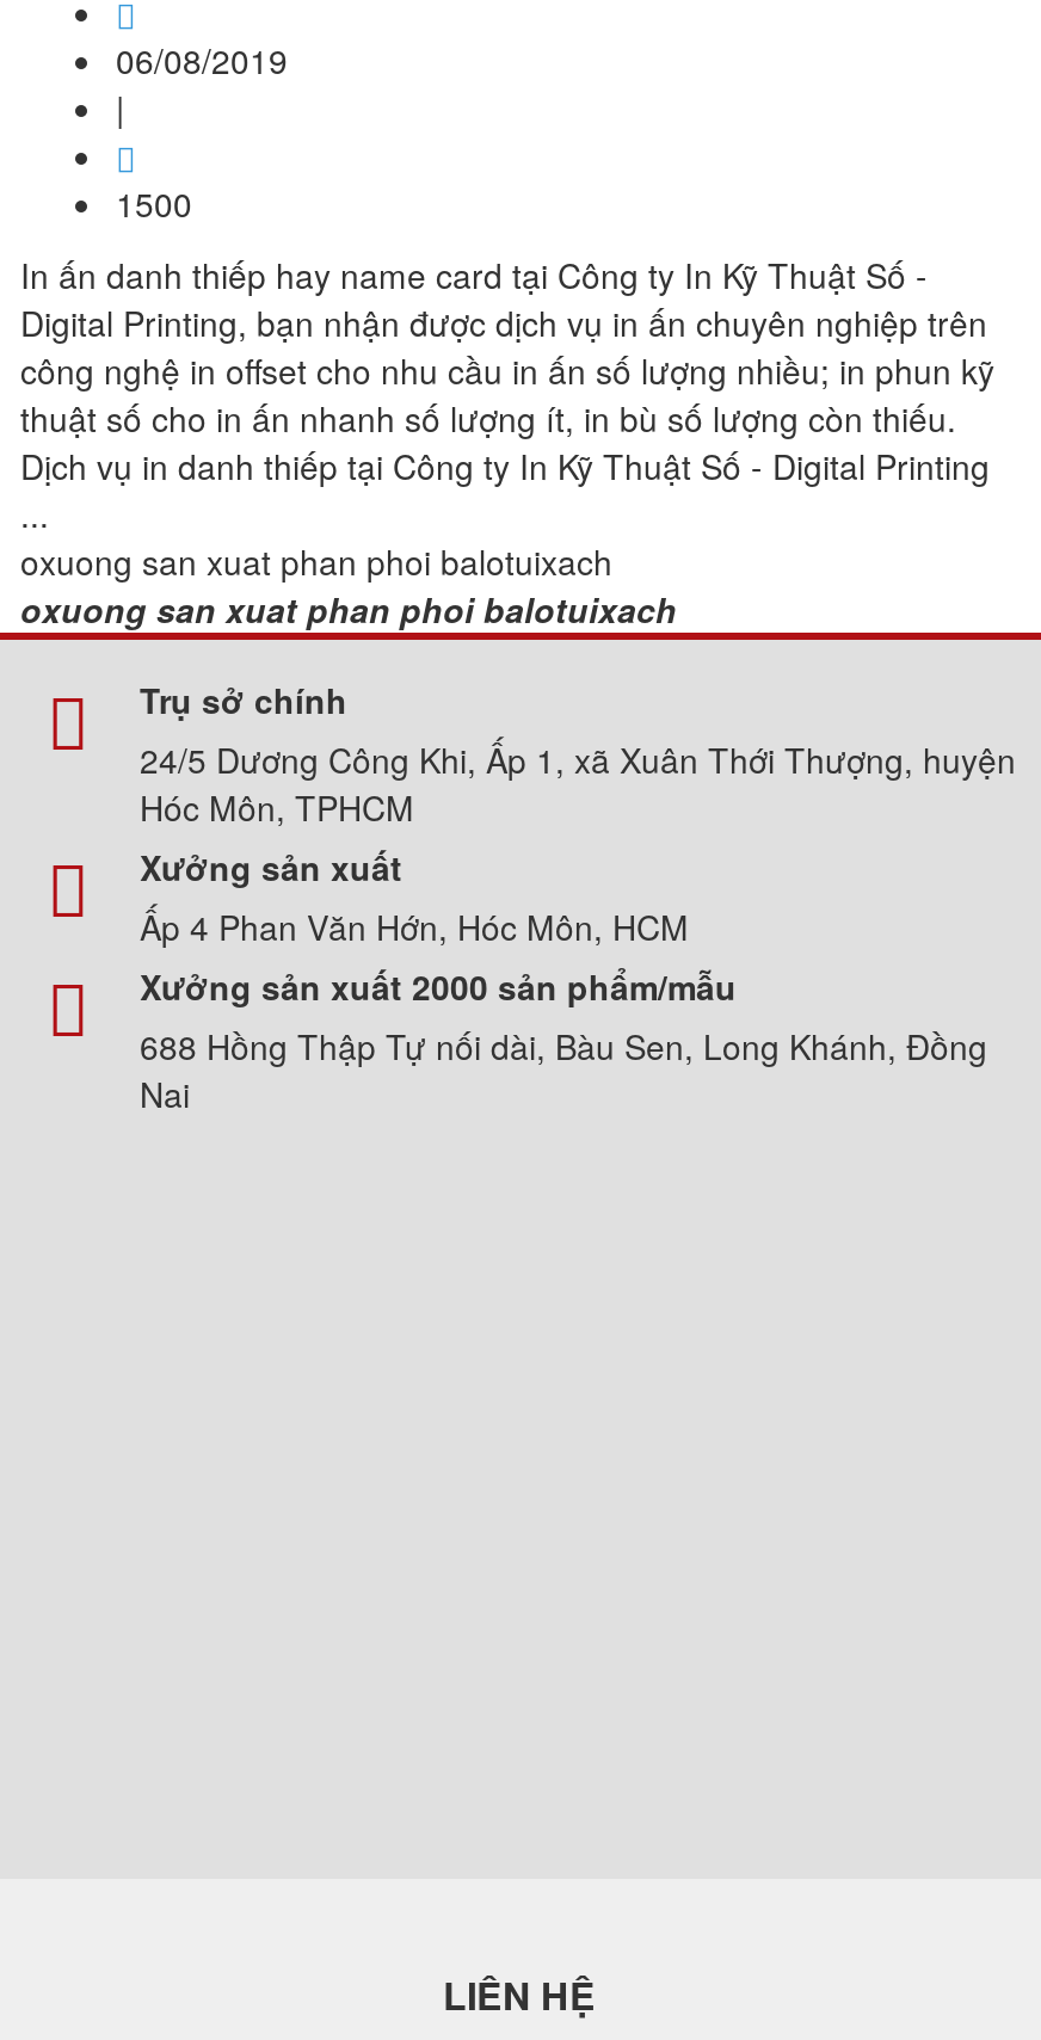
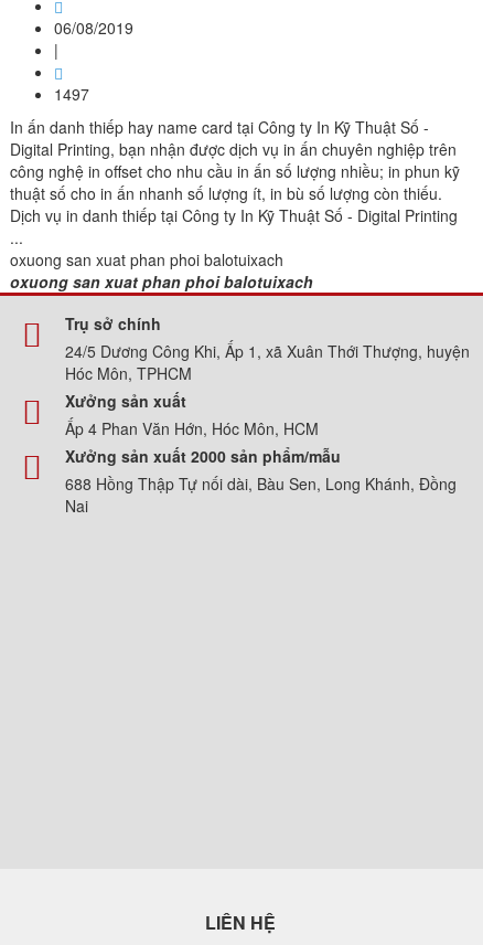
- 1500
+ 1497
